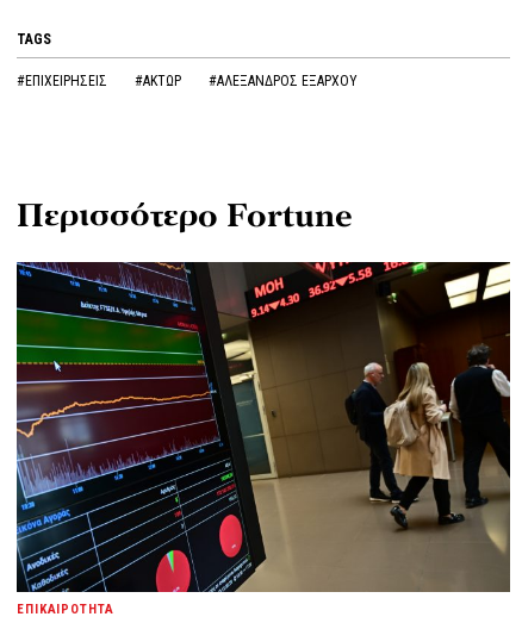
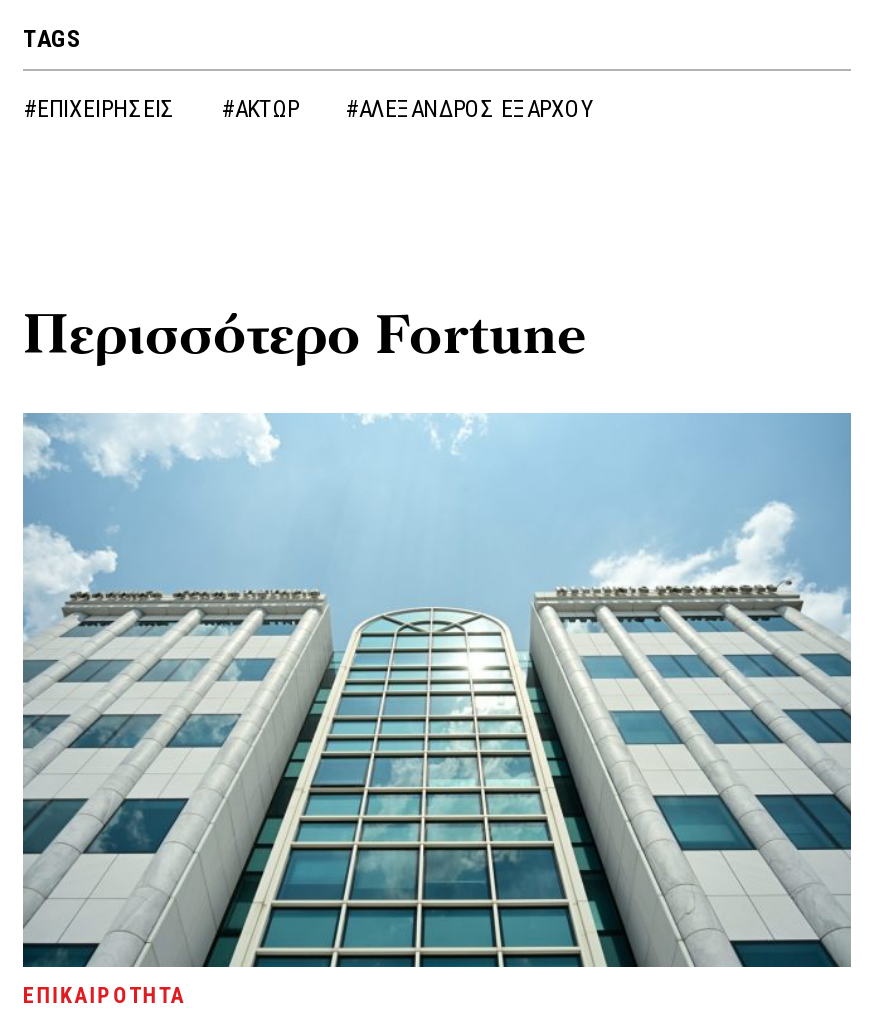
- [image]
+ [image]
